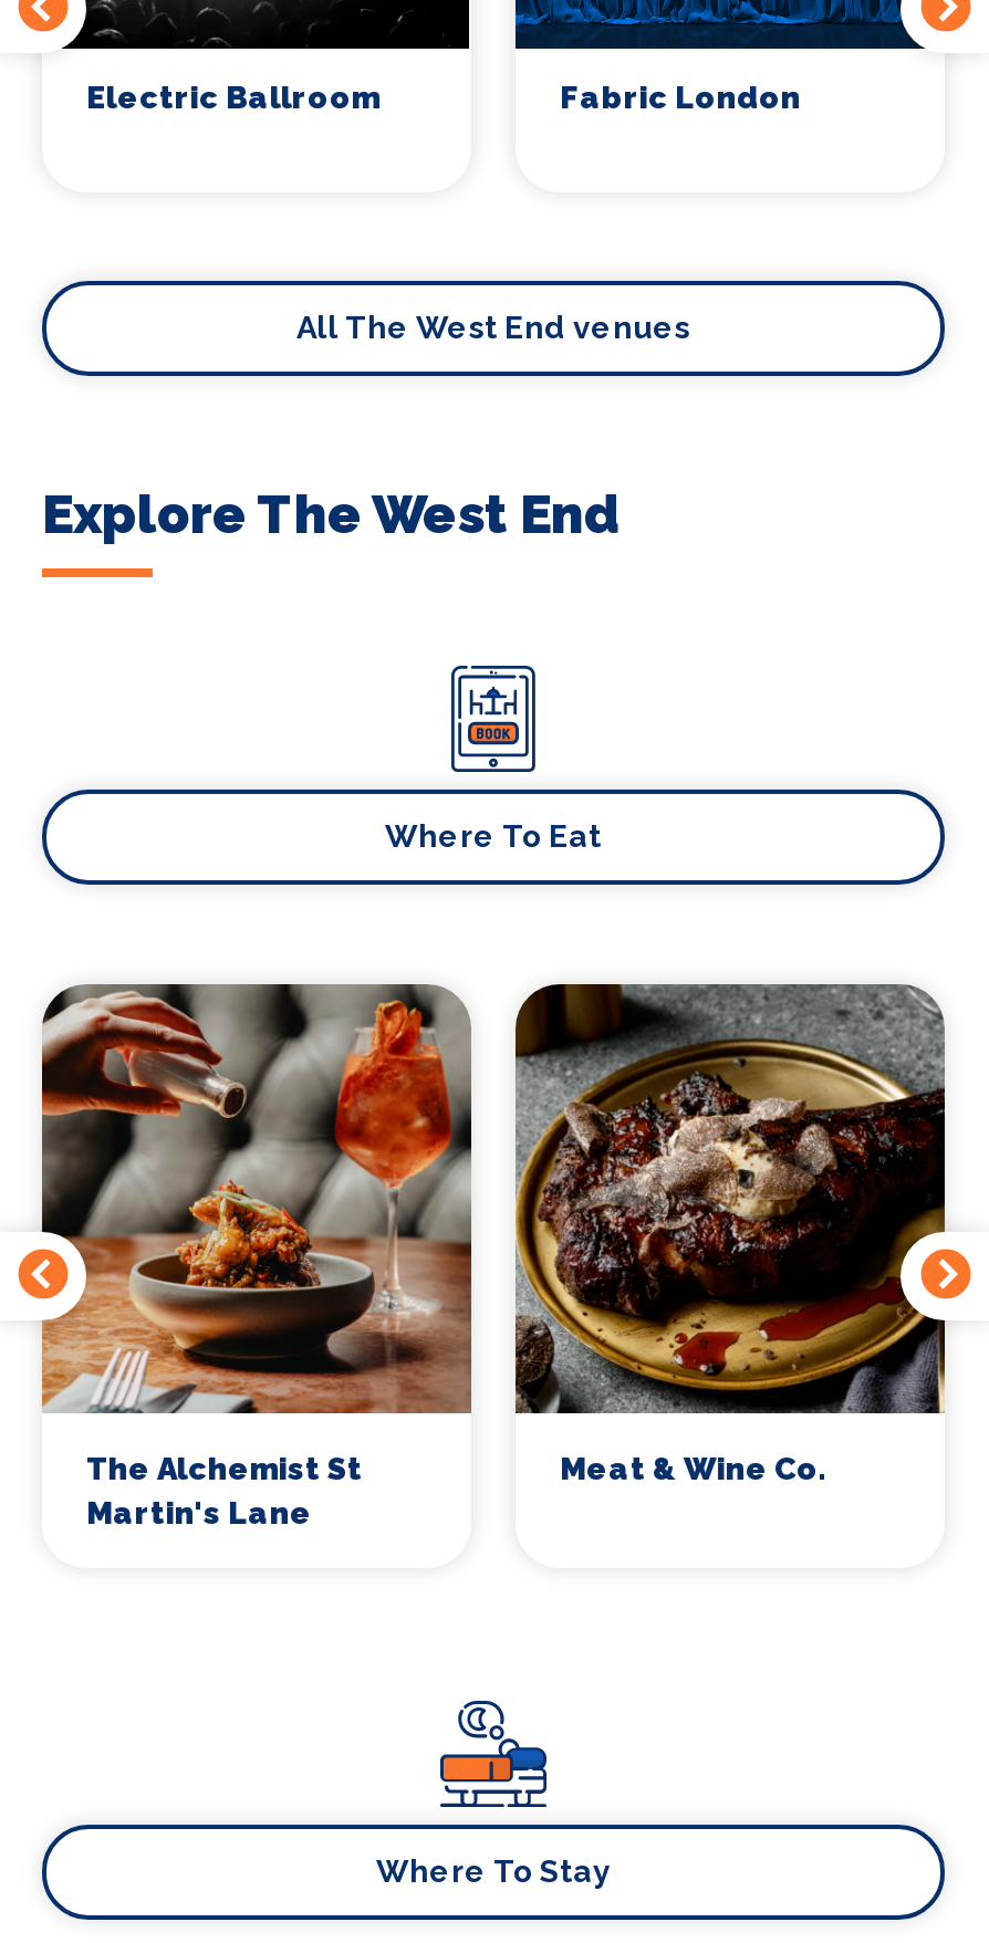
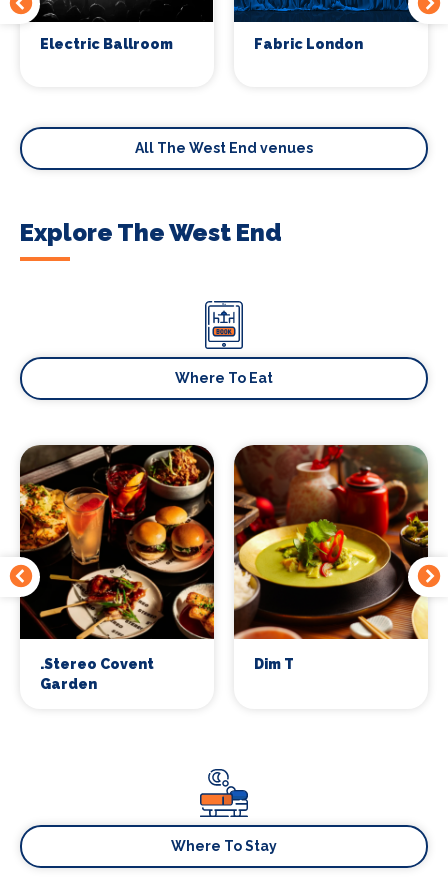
- [image]
- The Alchemist St
- Martin's Lane
+ [image]
+ .Stereo Covent
+ Garden

- [image]
- Meat & Wine Co.
+ [image]
+ Dim T
